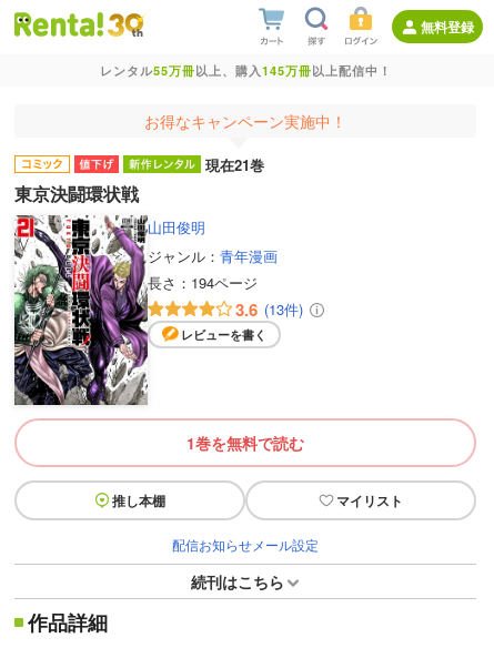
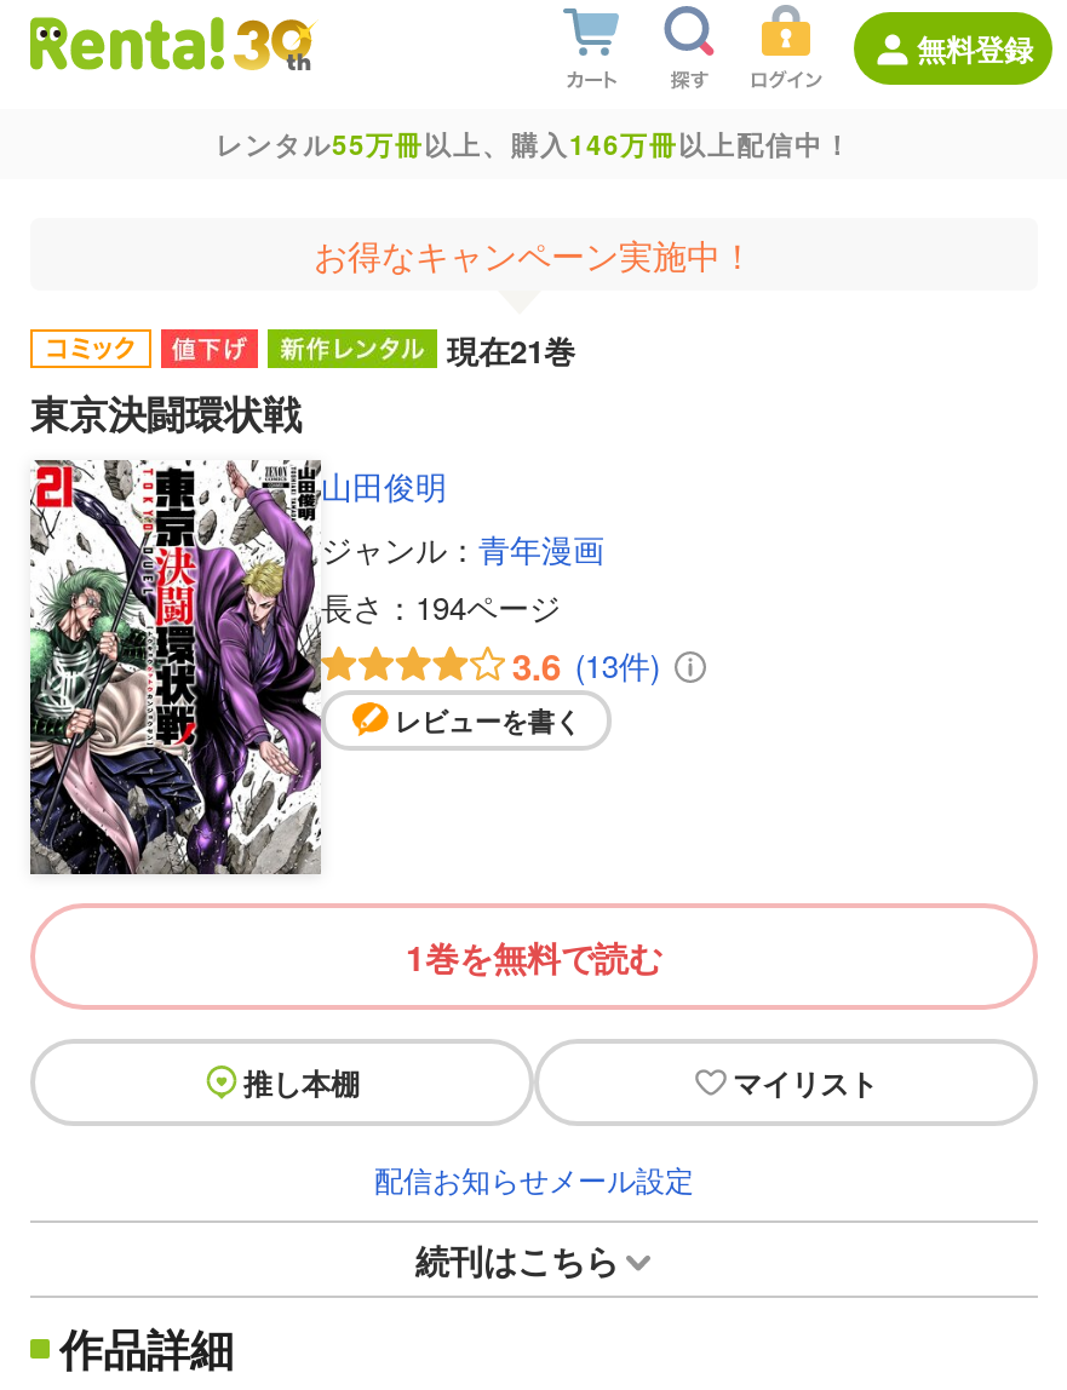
- レンタル55万冊以上、購入145万冊以上配信中！
+ レンタル55万冊以上、購入146万冊以上配信中！
